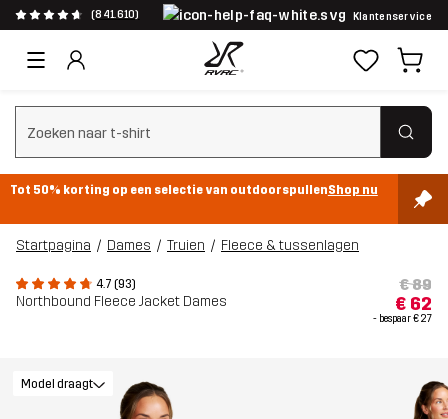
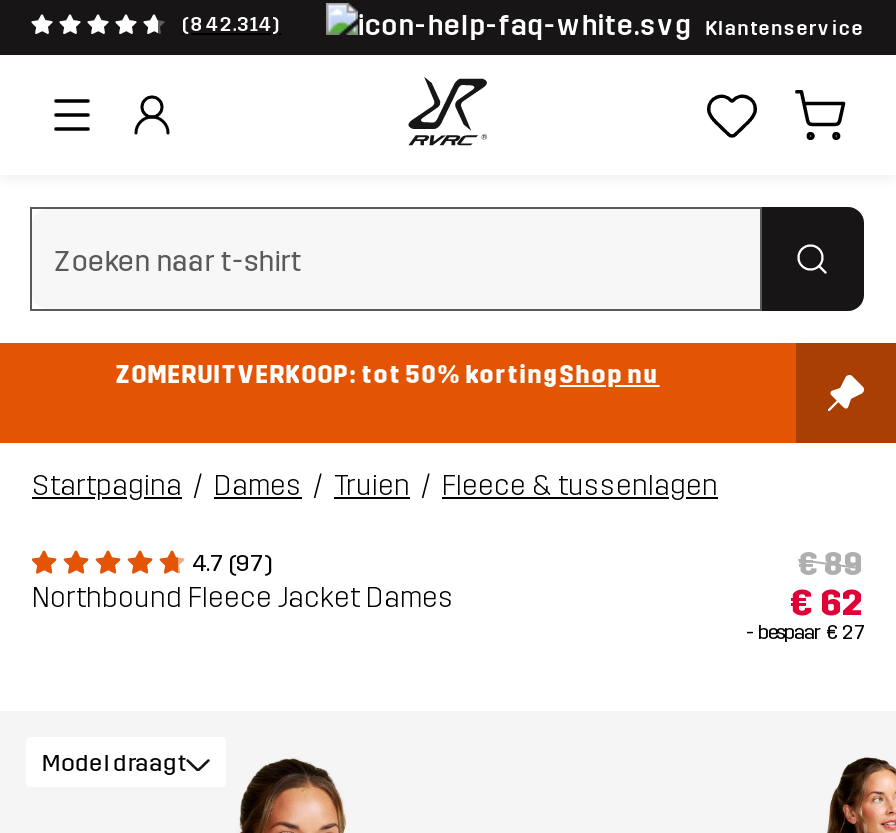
- (841.610)
+ (842.314)

- Tot 50% korting op een selectie van outdoorspullenShop nu
+ ZOMERUITVERKOOP: tot 50% kortingShop nu

- 4.7 (93)
+ 4.7 (97)
